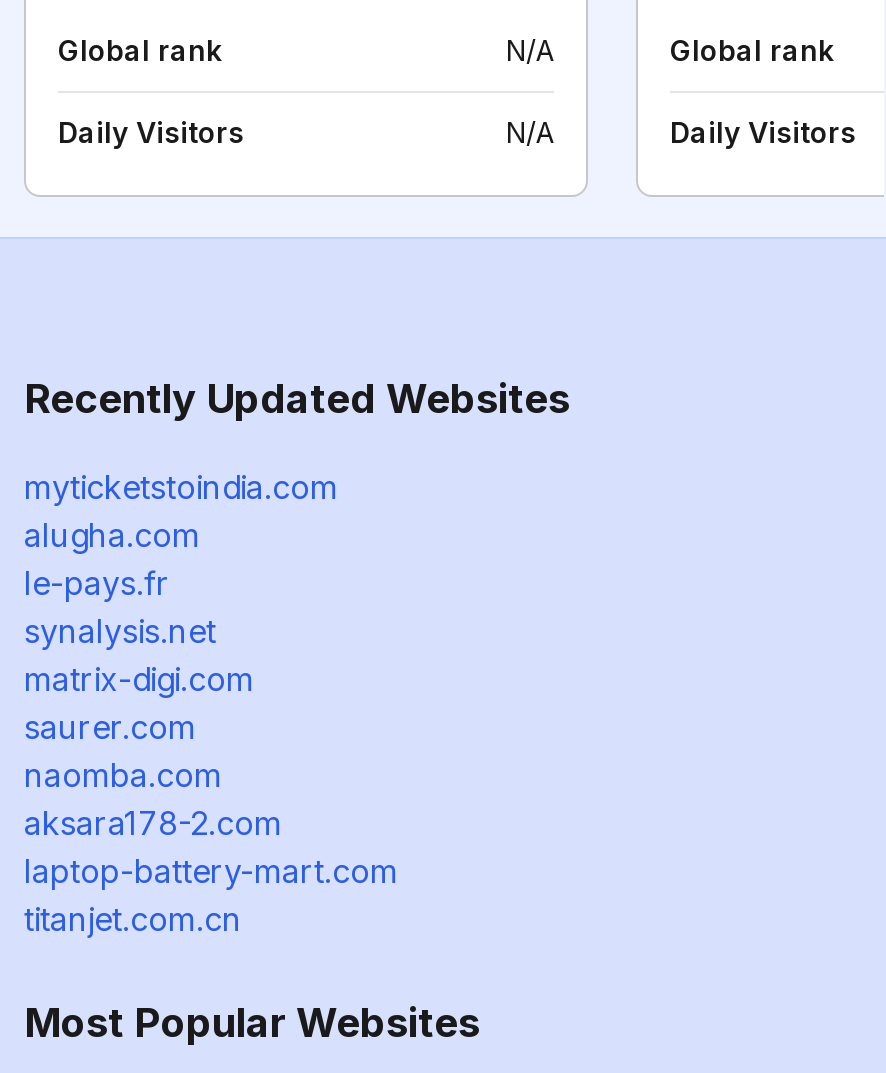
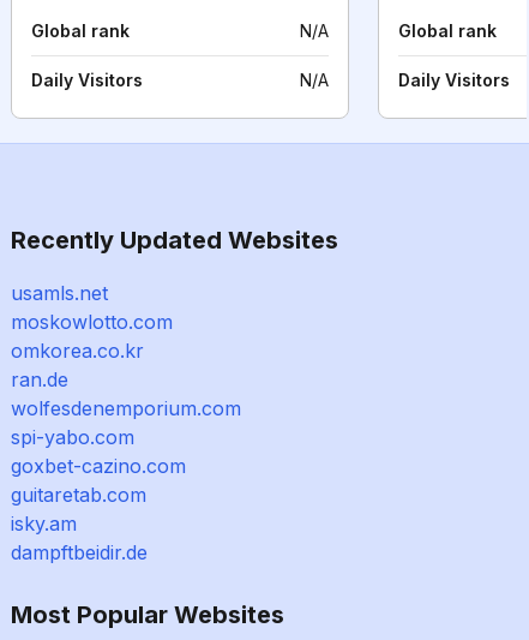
- myticketstoindia.com
- alugha.com
- le-pays.fr
- synalysis.net
- matrix-digi.com
- saurer.com
- naomba.com
- aksara178-2.com
- laptop-battery-mart.com
- titanjet.com.cn
+ usamls.net
+ moskowlotto.com
+ omkorea.co.kr
+ ran.de
+ wolfesdenemporium.com
+ spi-yabo.com
+ goxbet-cazino.com
+ guitaretab.com
+ isky.am
+ dampftbeidir.de
